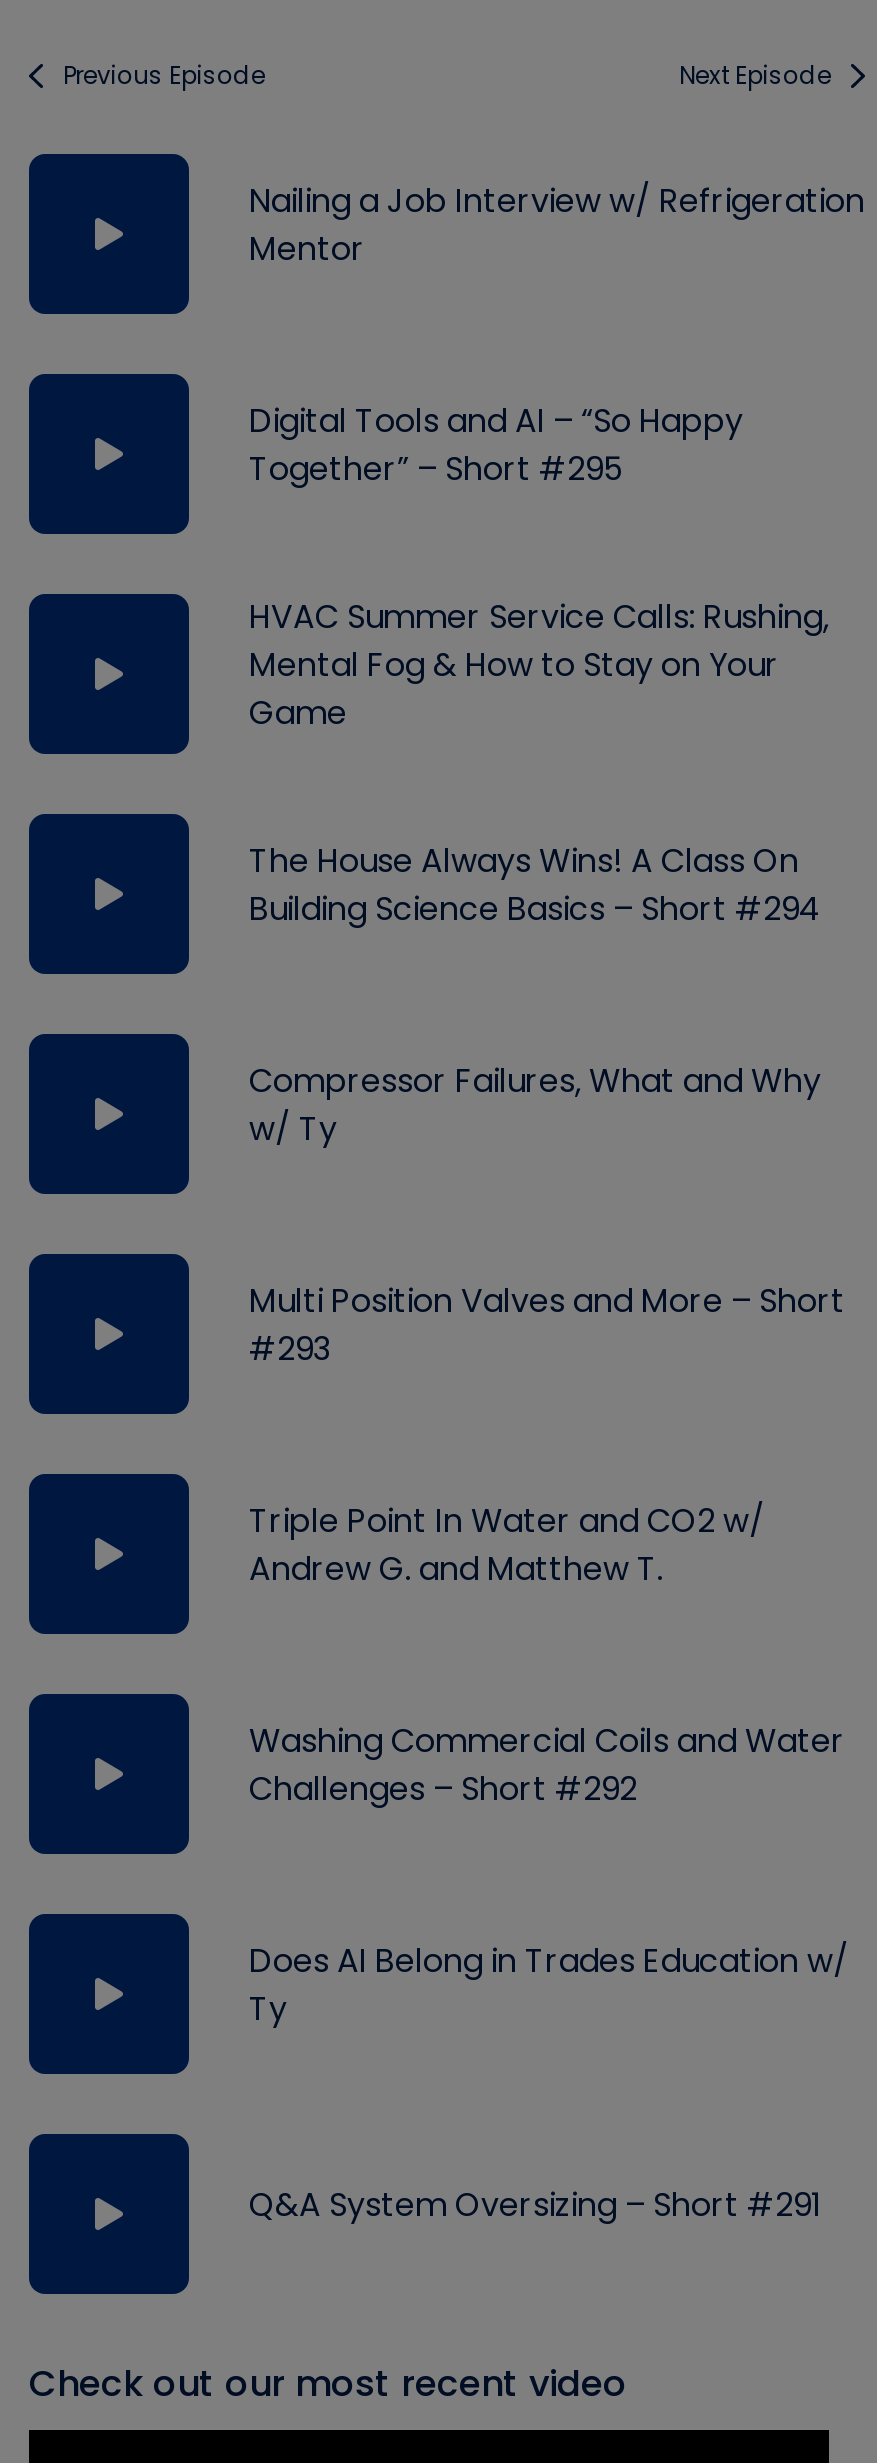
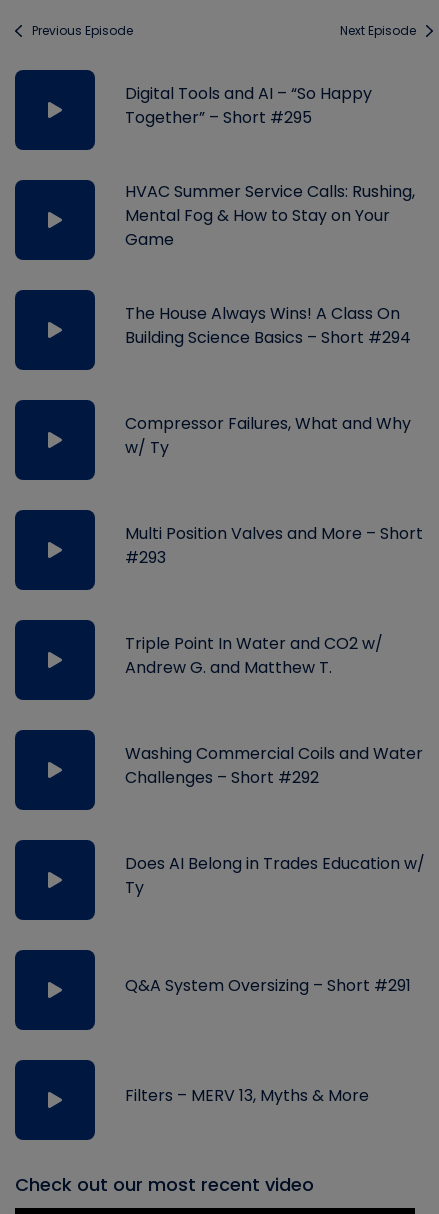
- Nailing a Job Interview w/ Refrigeration
- Mentor

moved up: Digital Tools and AI – “So Happy | Together” – Short #295 | HVAC Summer Service Calls: Rushing, | ... | Ty | Q&A System Oversizing – Short #291

+ Filters – MERV 13, Myths & More
